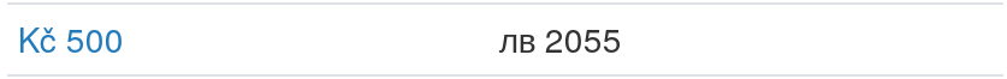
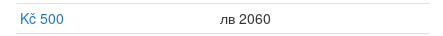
- лв 2055
+ лв 2060
